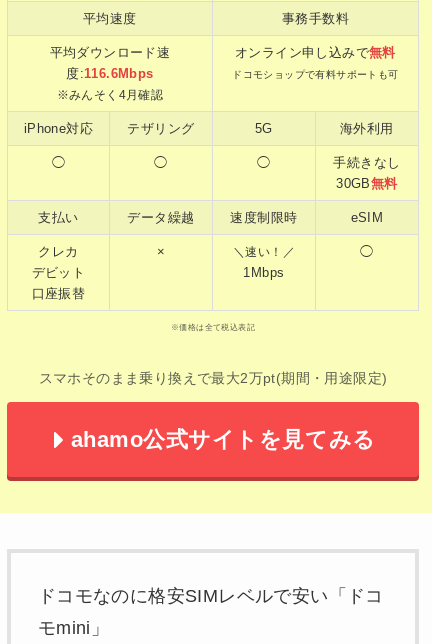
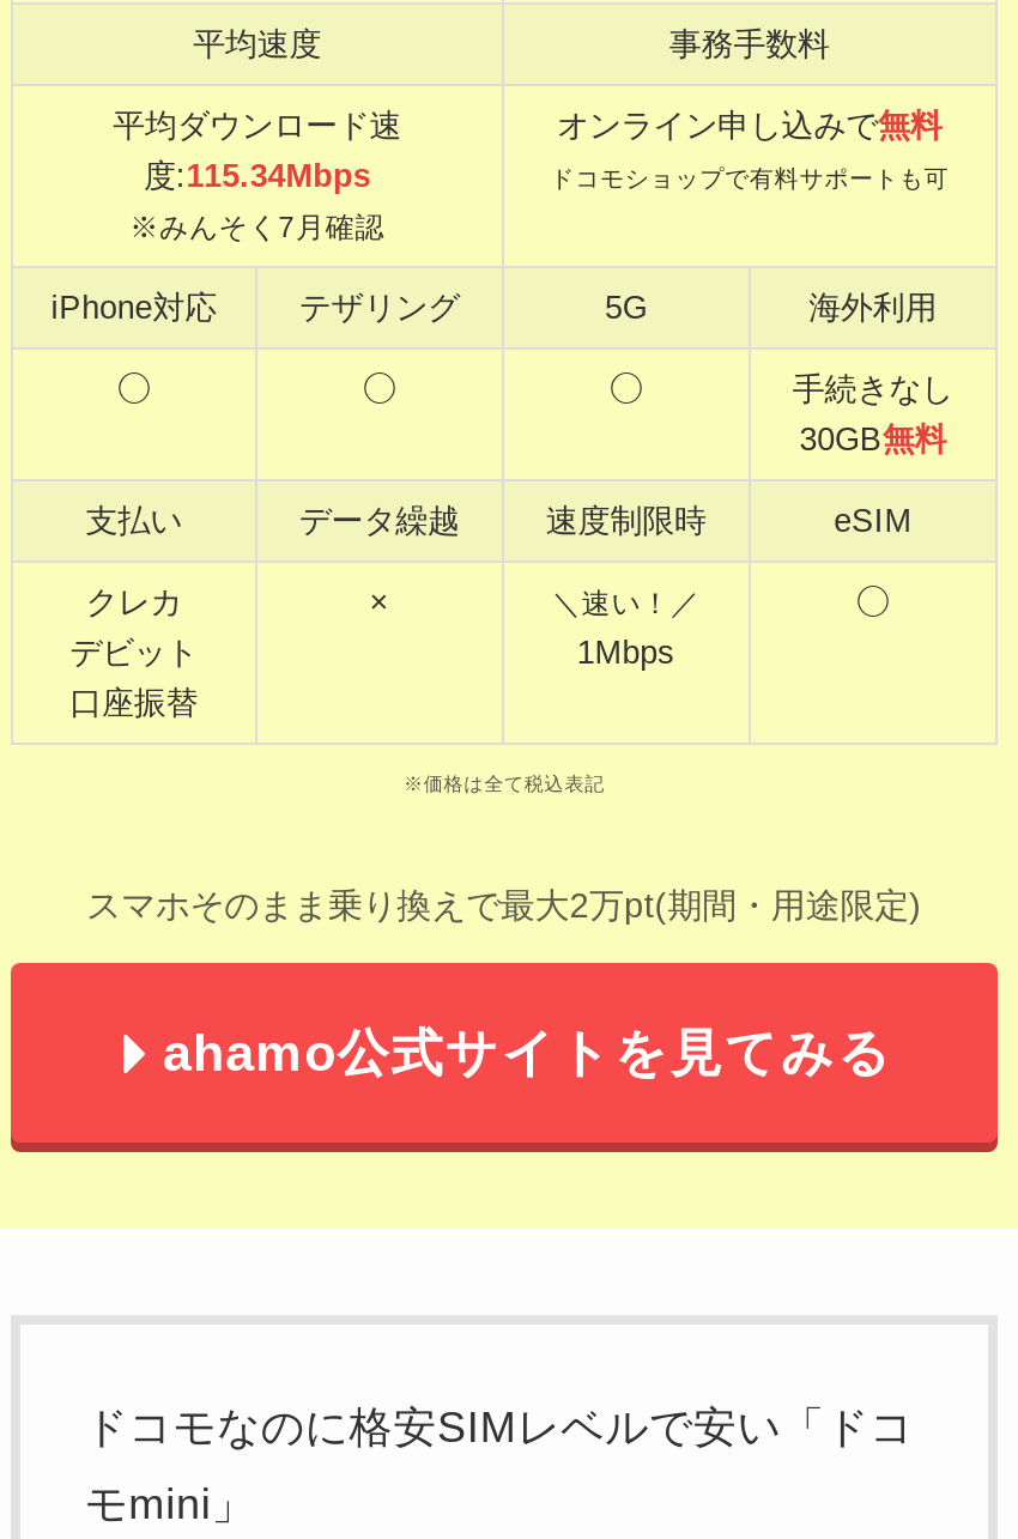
- 度:116.6Mbps
+ 度:115.34Mbps

- ※みんそく4月確認
+ ※みんそく7月確認
